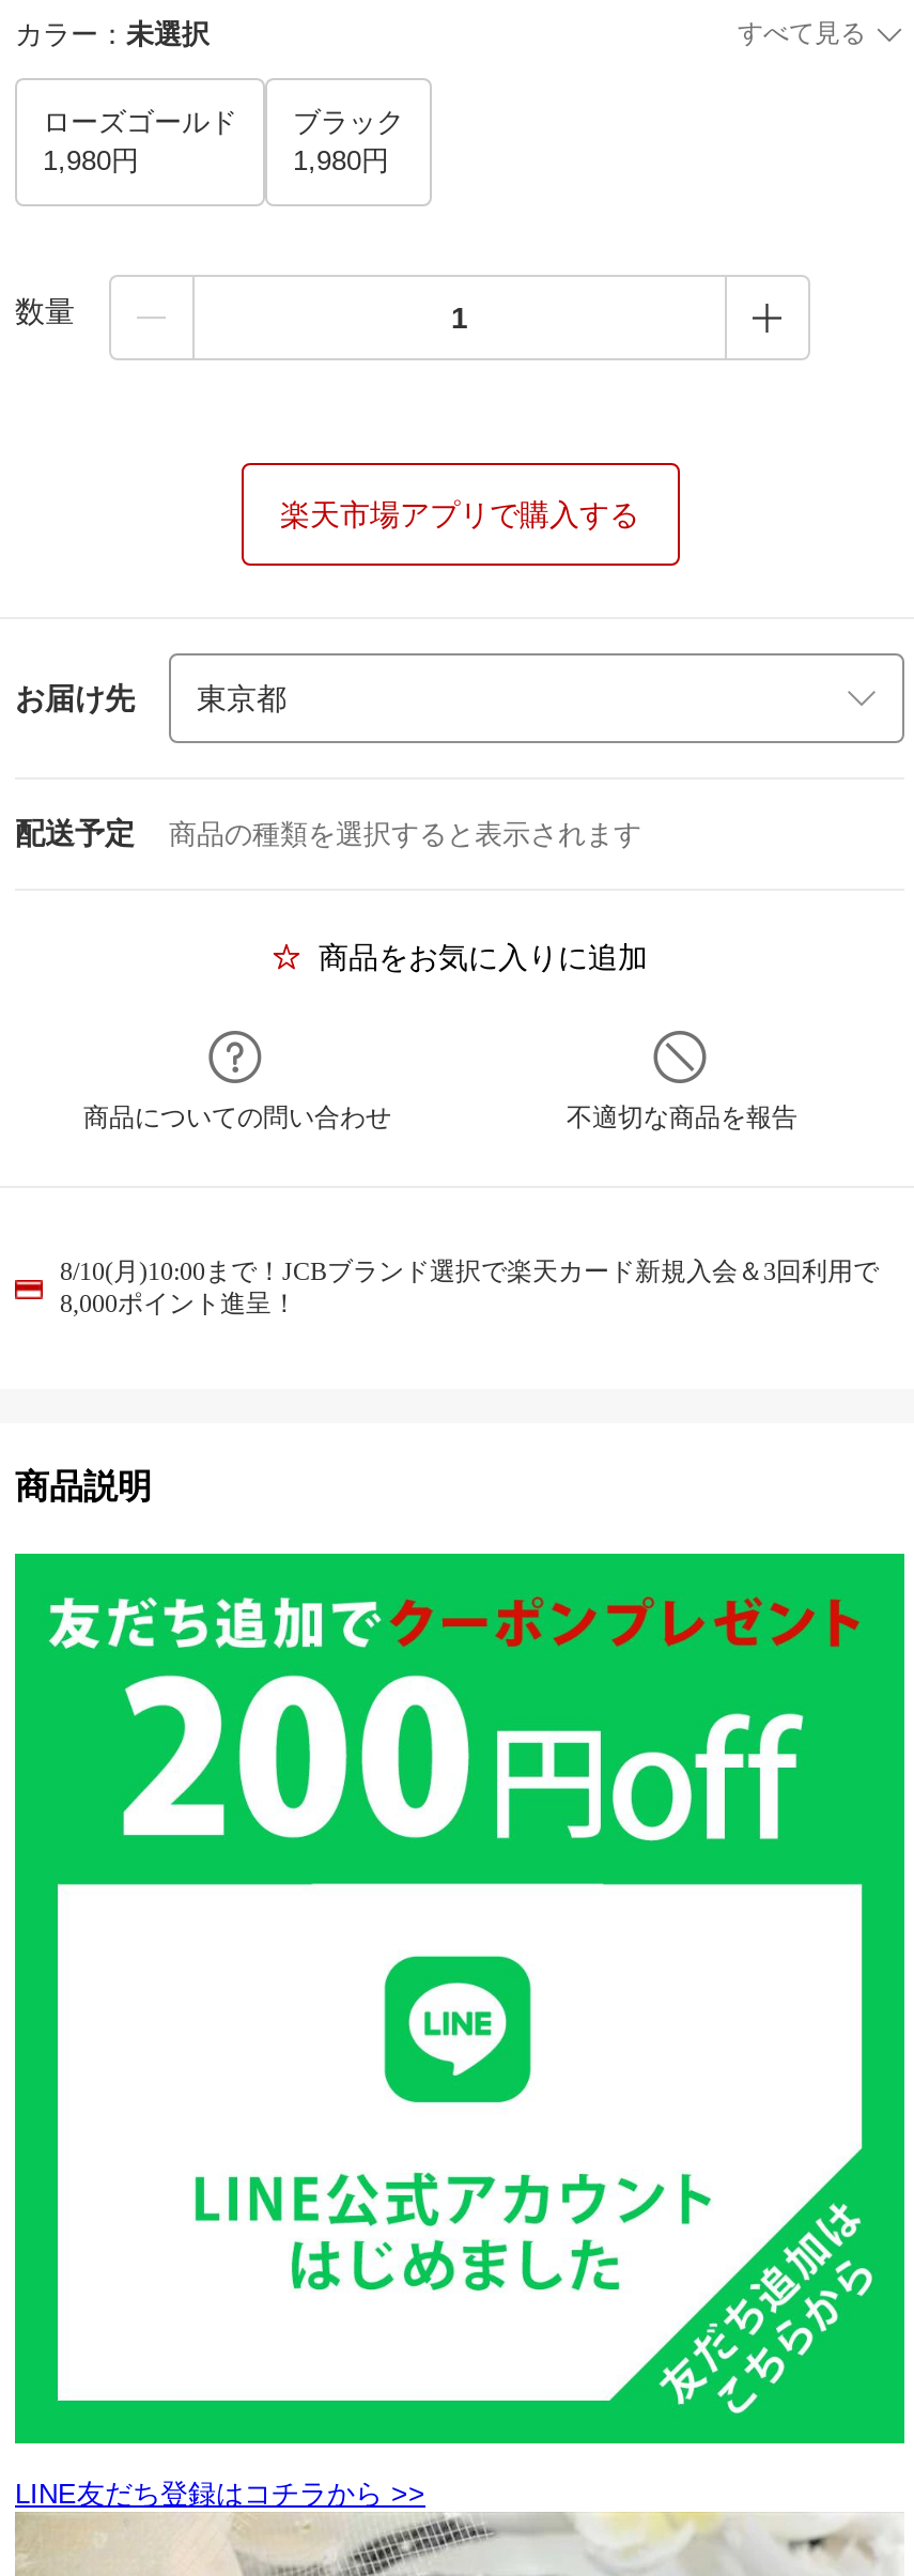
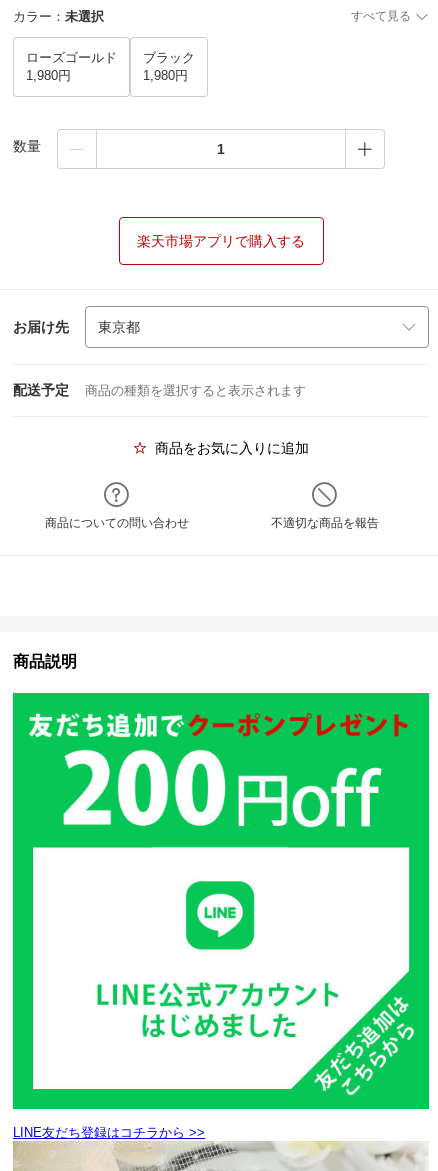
- 8/10(月)10:00まで！JCBブランド選択で楽天カード新規入会＆3回利用で
- 8,000ポイント進呈！
